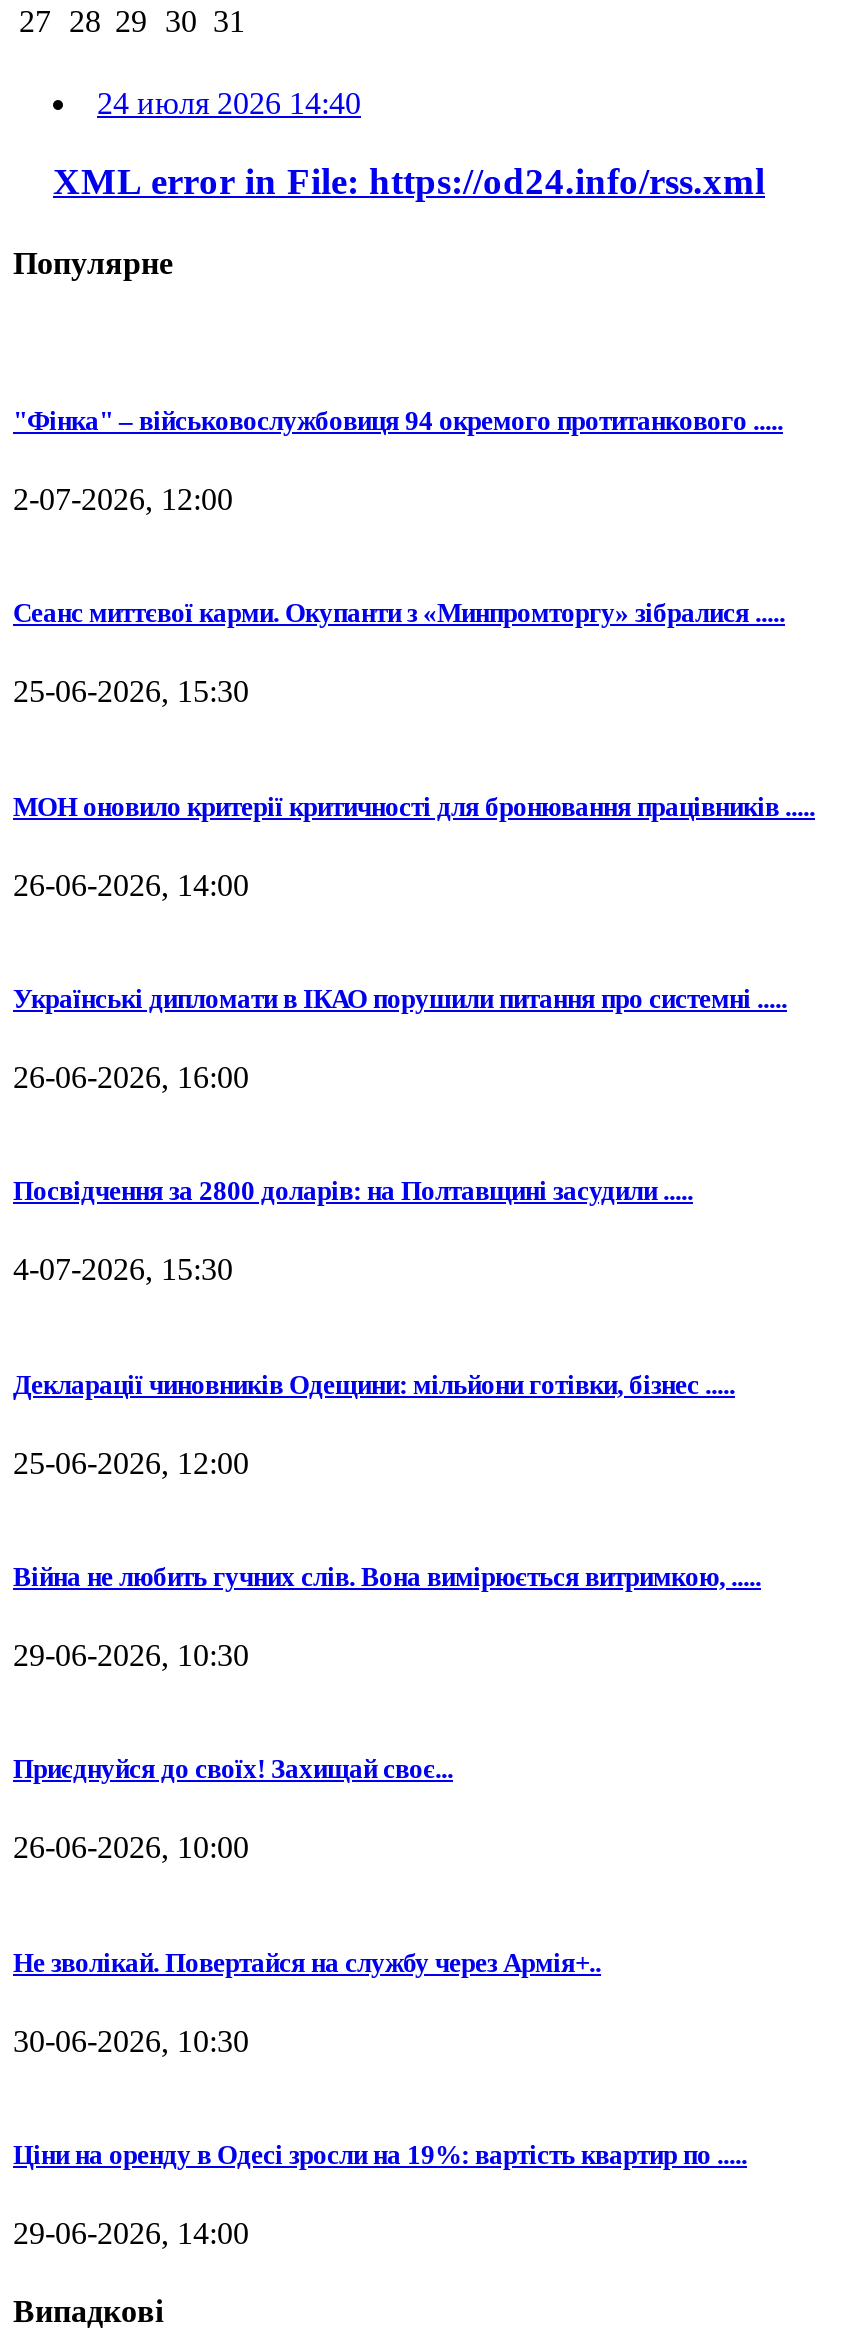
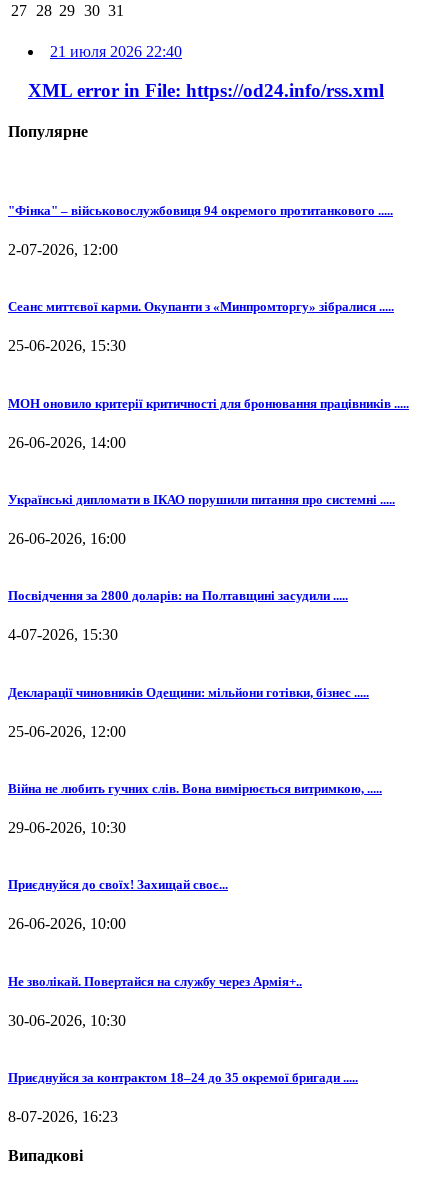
- 24 июля 2026 14:40
+ 21 июля 2026 22:40

- Ціни на оренду в Одесі зросли на 19%: вартість квартир по .....
+ Приєднуйся за контрактом 18–24 до 35 окремої бригади .....

- 29-06-2026, 14:00
+ 8-07-2026, 16:23
